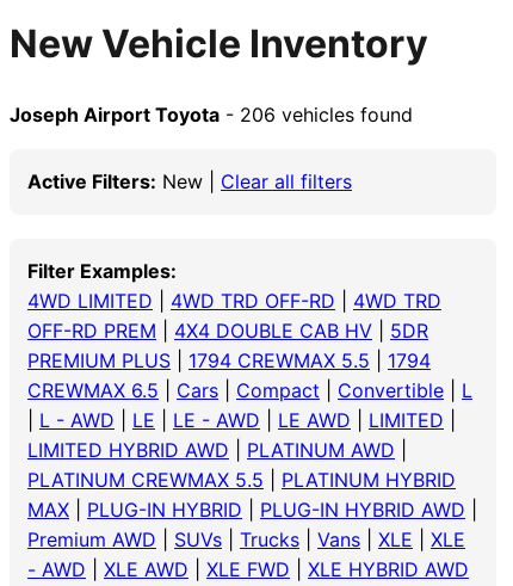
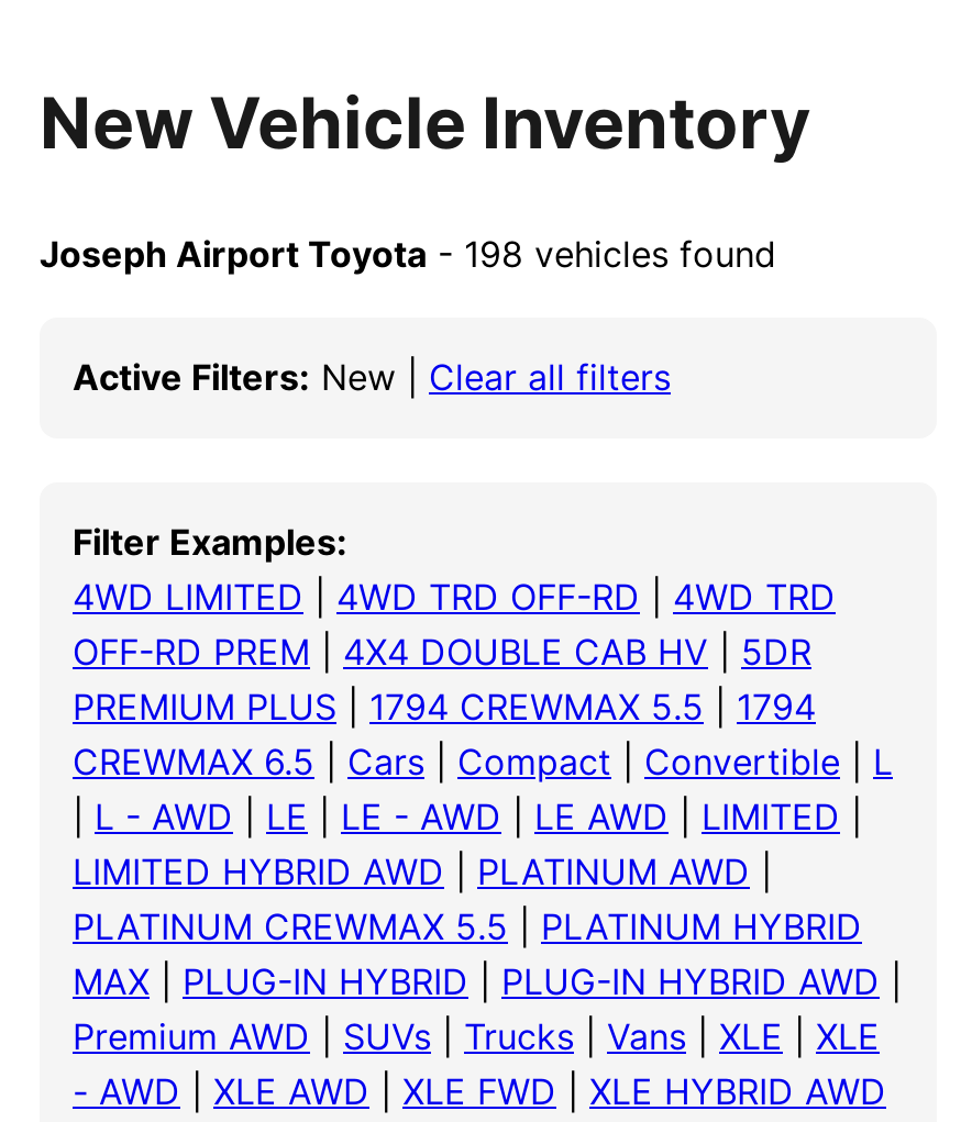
- Joseph Airport Toyota - 206 vehicles found
+ Joseph Airport Toyota - 198 vehicles found
